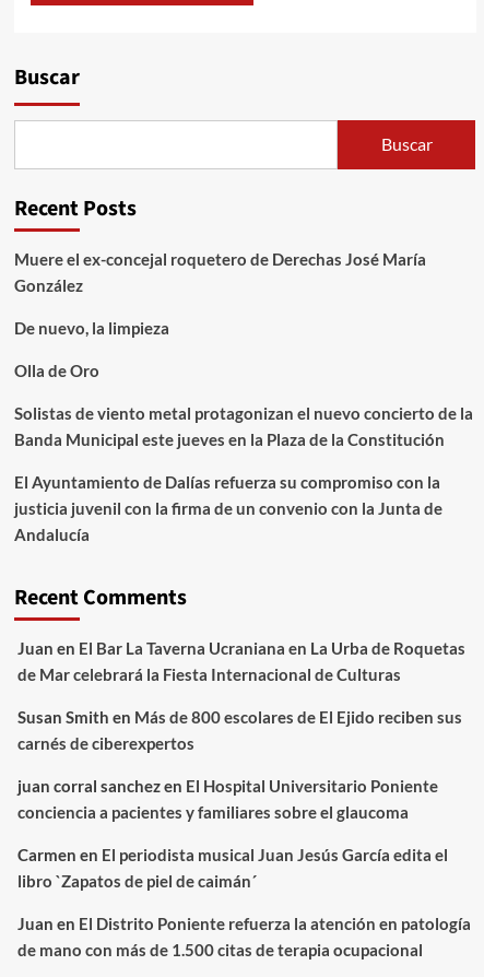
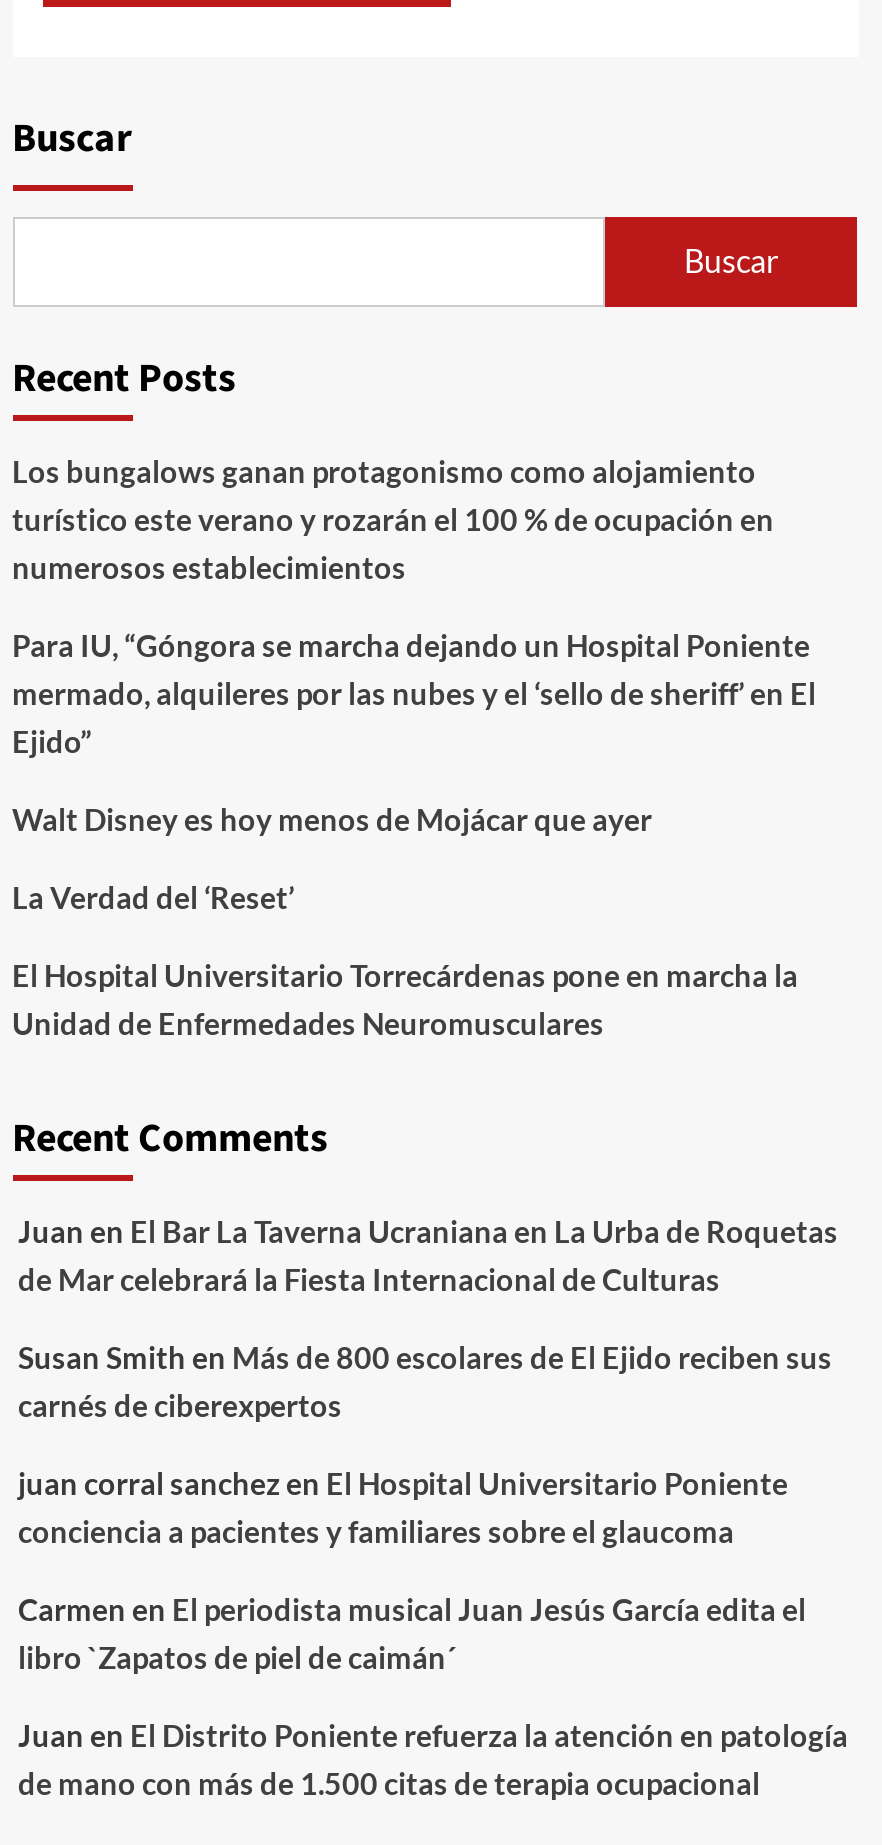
- Muere el ex-concejal roquetero de Derechas José María
- González
+ Los bungalows ganan protagonismo como alojamiento
+ turístico este verano y rozarán el 100 % de ocupación en
+ numerosos establecimientos

- De nuevo, la limpieza
+ Para IU, “Góngora se marcha dejando un Hospital Poniente
+ mermado, alquileres por las nubes y el ‘sello de sheriff’ en El
+ Ejido”

- Olla de Oro
+ Walt Disney es hoy menos de Mojácar que ayer

- Solistas de viento metal protagonizan el nuevo concierto de la
- Banda Municipal este jueves en la Plaza de la Constitución
+ La Verdad del ‘Reset’

- El Ayuntamiento de Dalías refuerza su compromiso con la
- justicia juvenil con la firma de un convenio con la Junta de
- Andalucía
+ El Hospital Universitario Torrecárdenas pone en marcha la
+ Unidad de Enfermedades Neuromusculares
